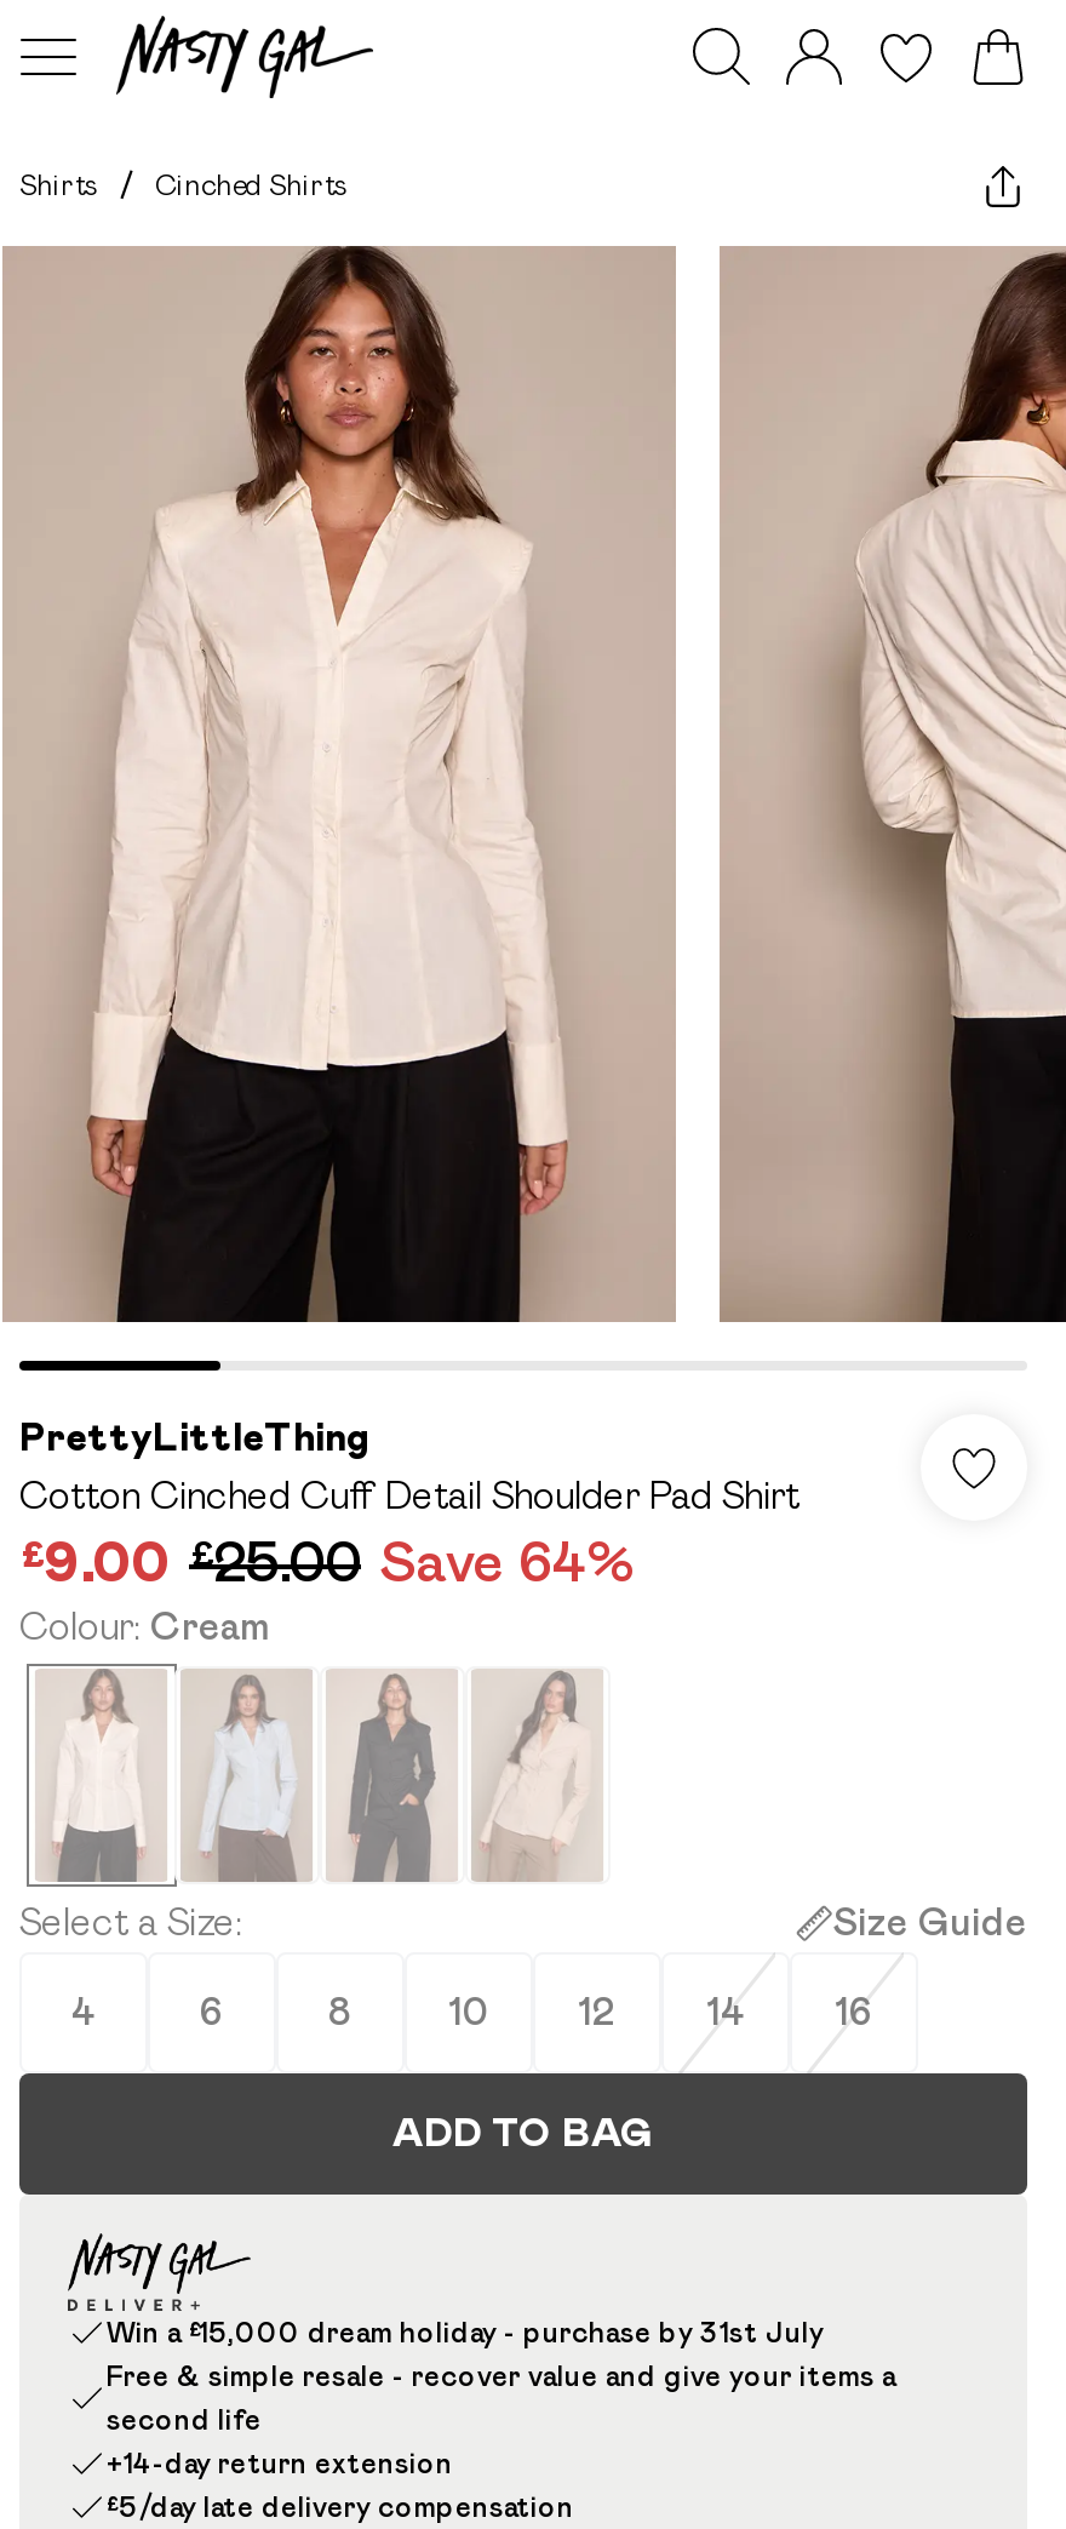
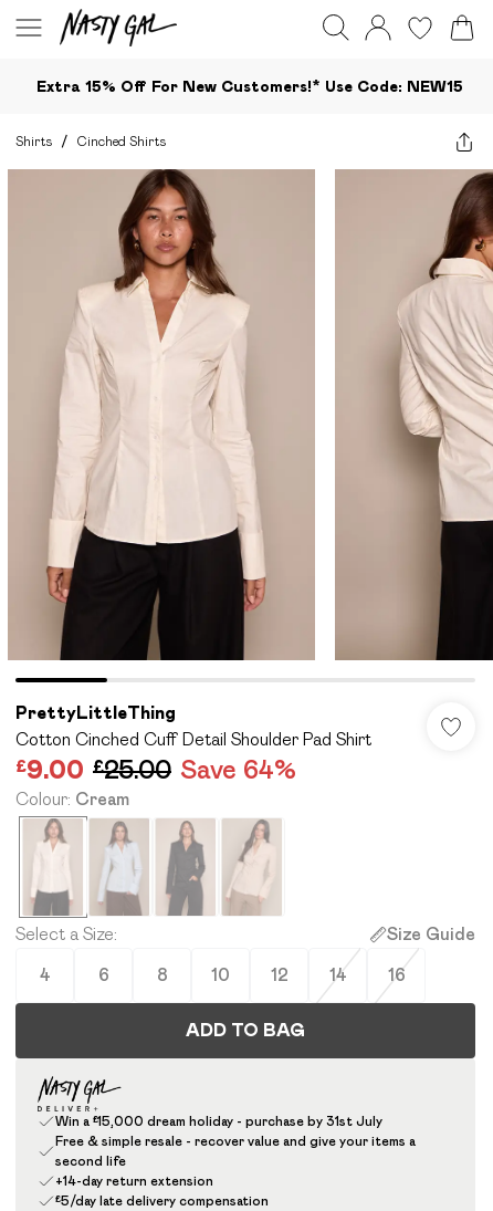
+ Extra 15% Off For New Customers!* Use Code: NEW15
